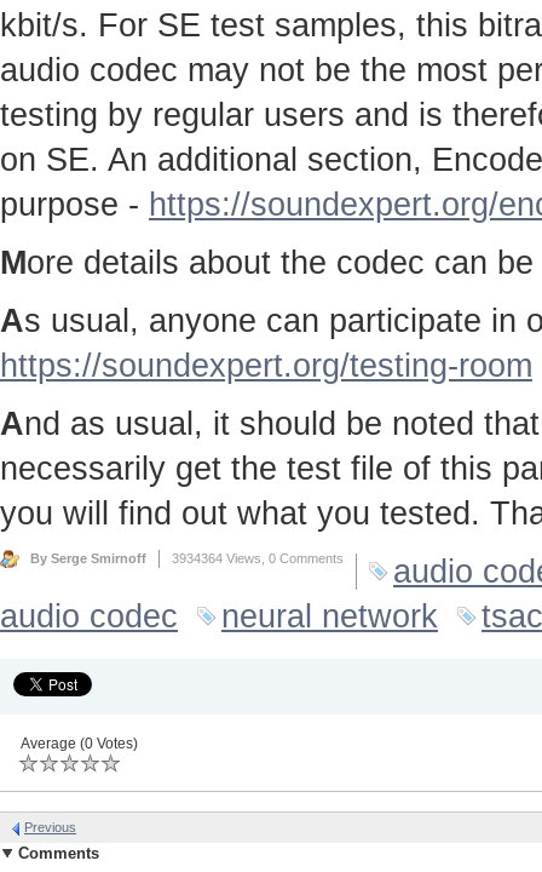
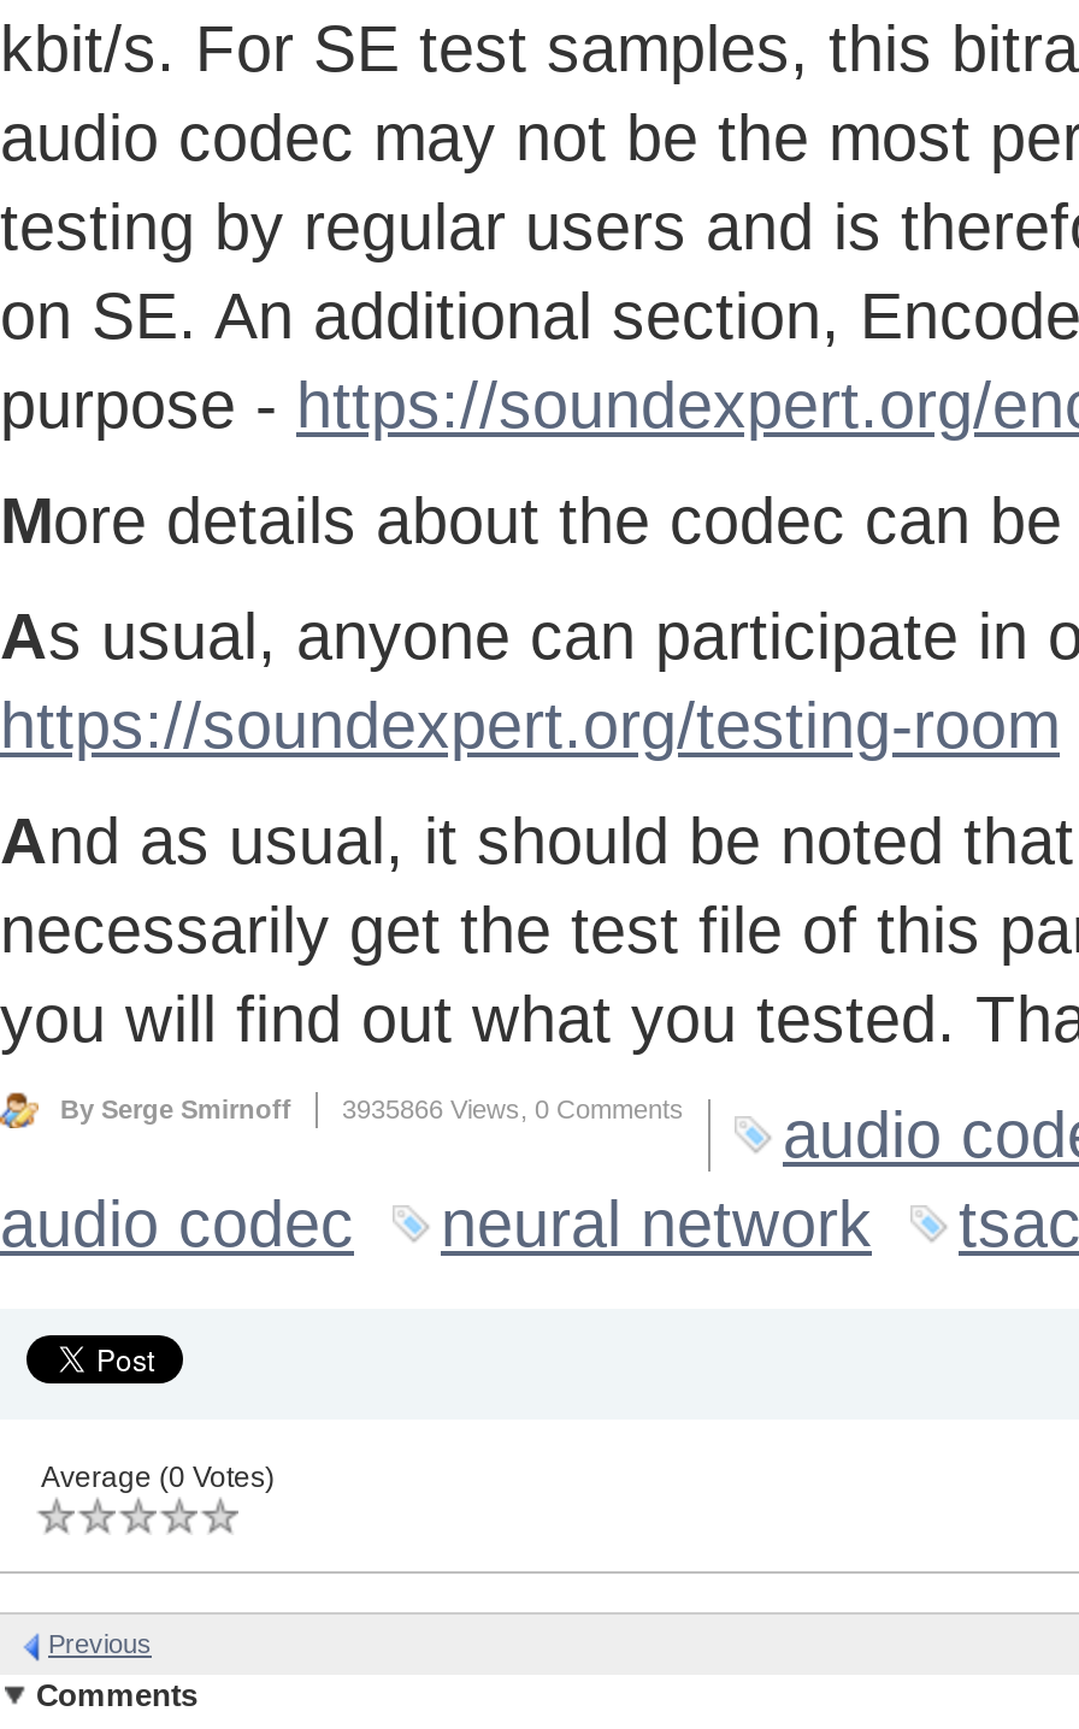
- 3934364 Views, 0 Comments
+ 3935866 Views, 0 Comments
